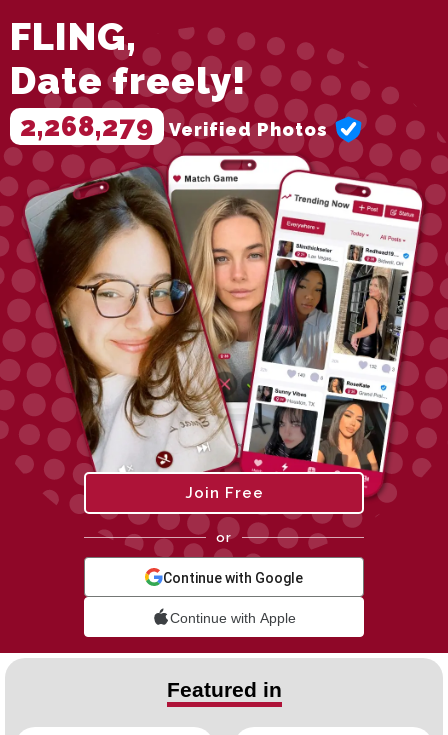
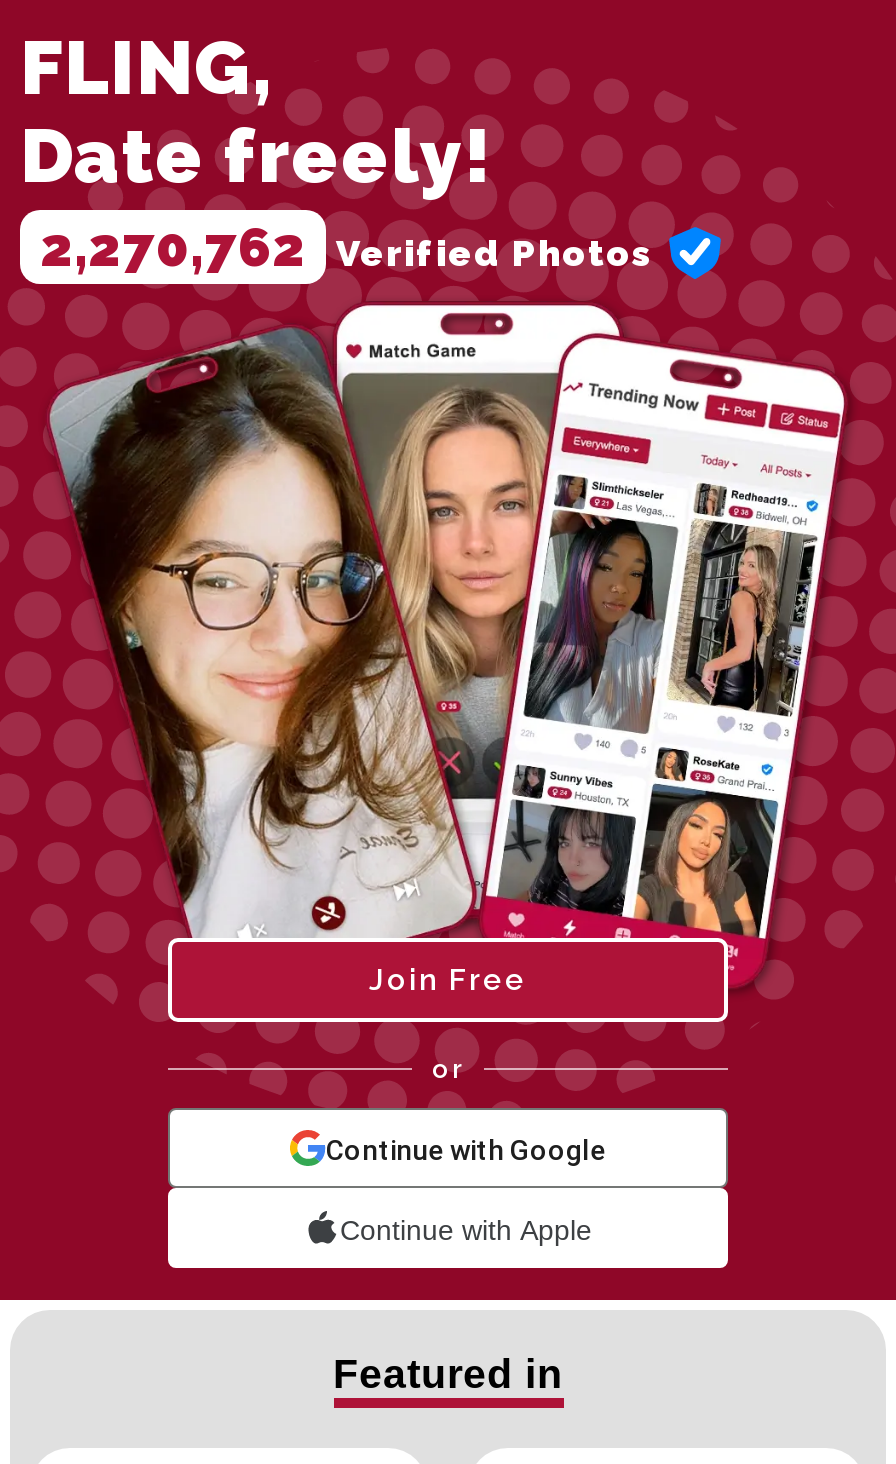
- 2,268,279 Verified Photos
+ 2,270,762 Verified Photos
